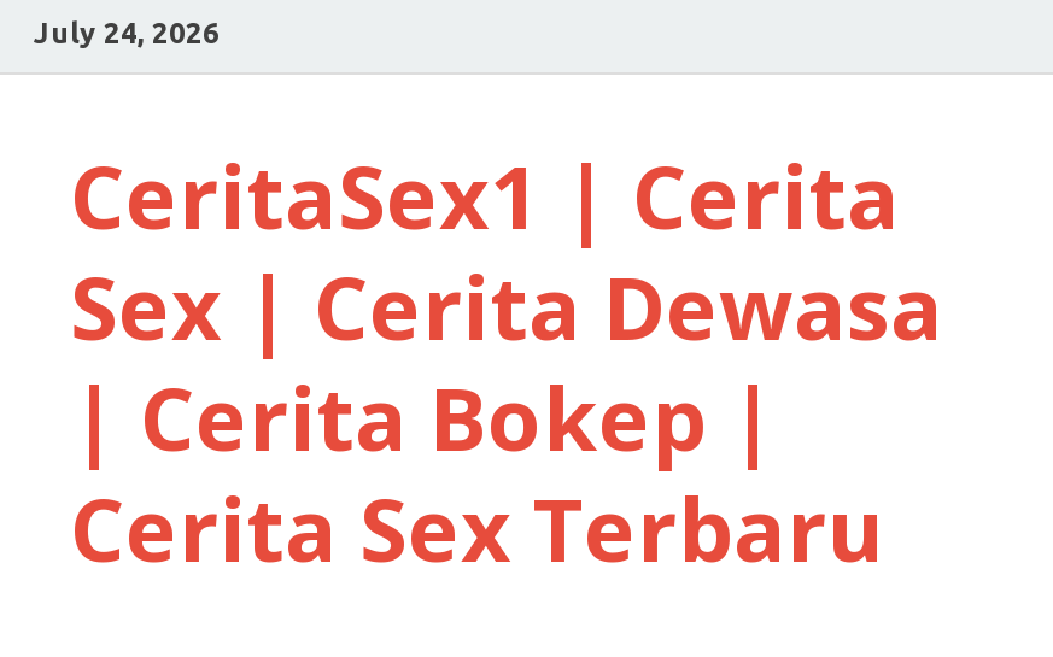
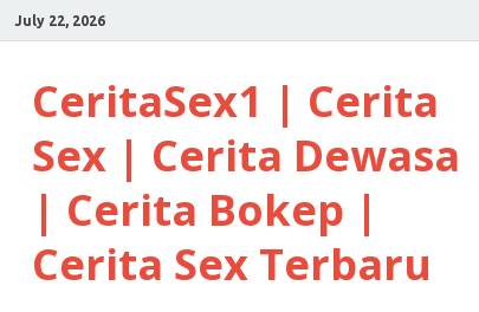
- July 24, 2026
+ July 22, 2026
